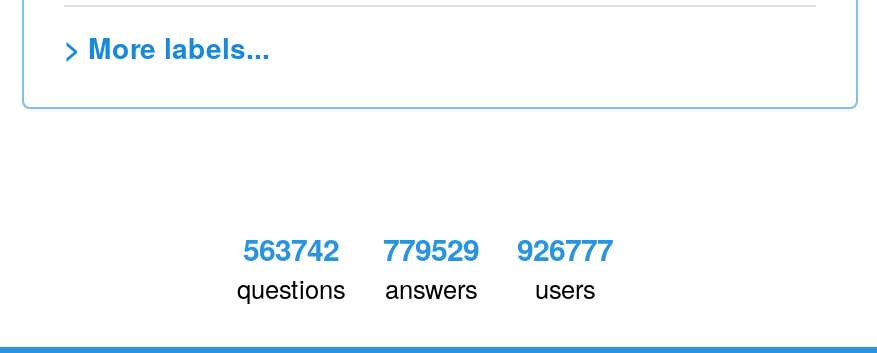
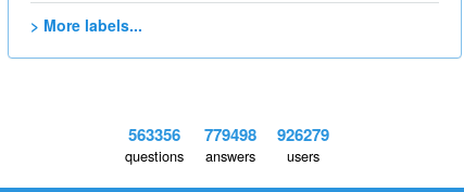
- 563742
+ 563356

- 779529
+ 779498

- 926777
+ 926279
